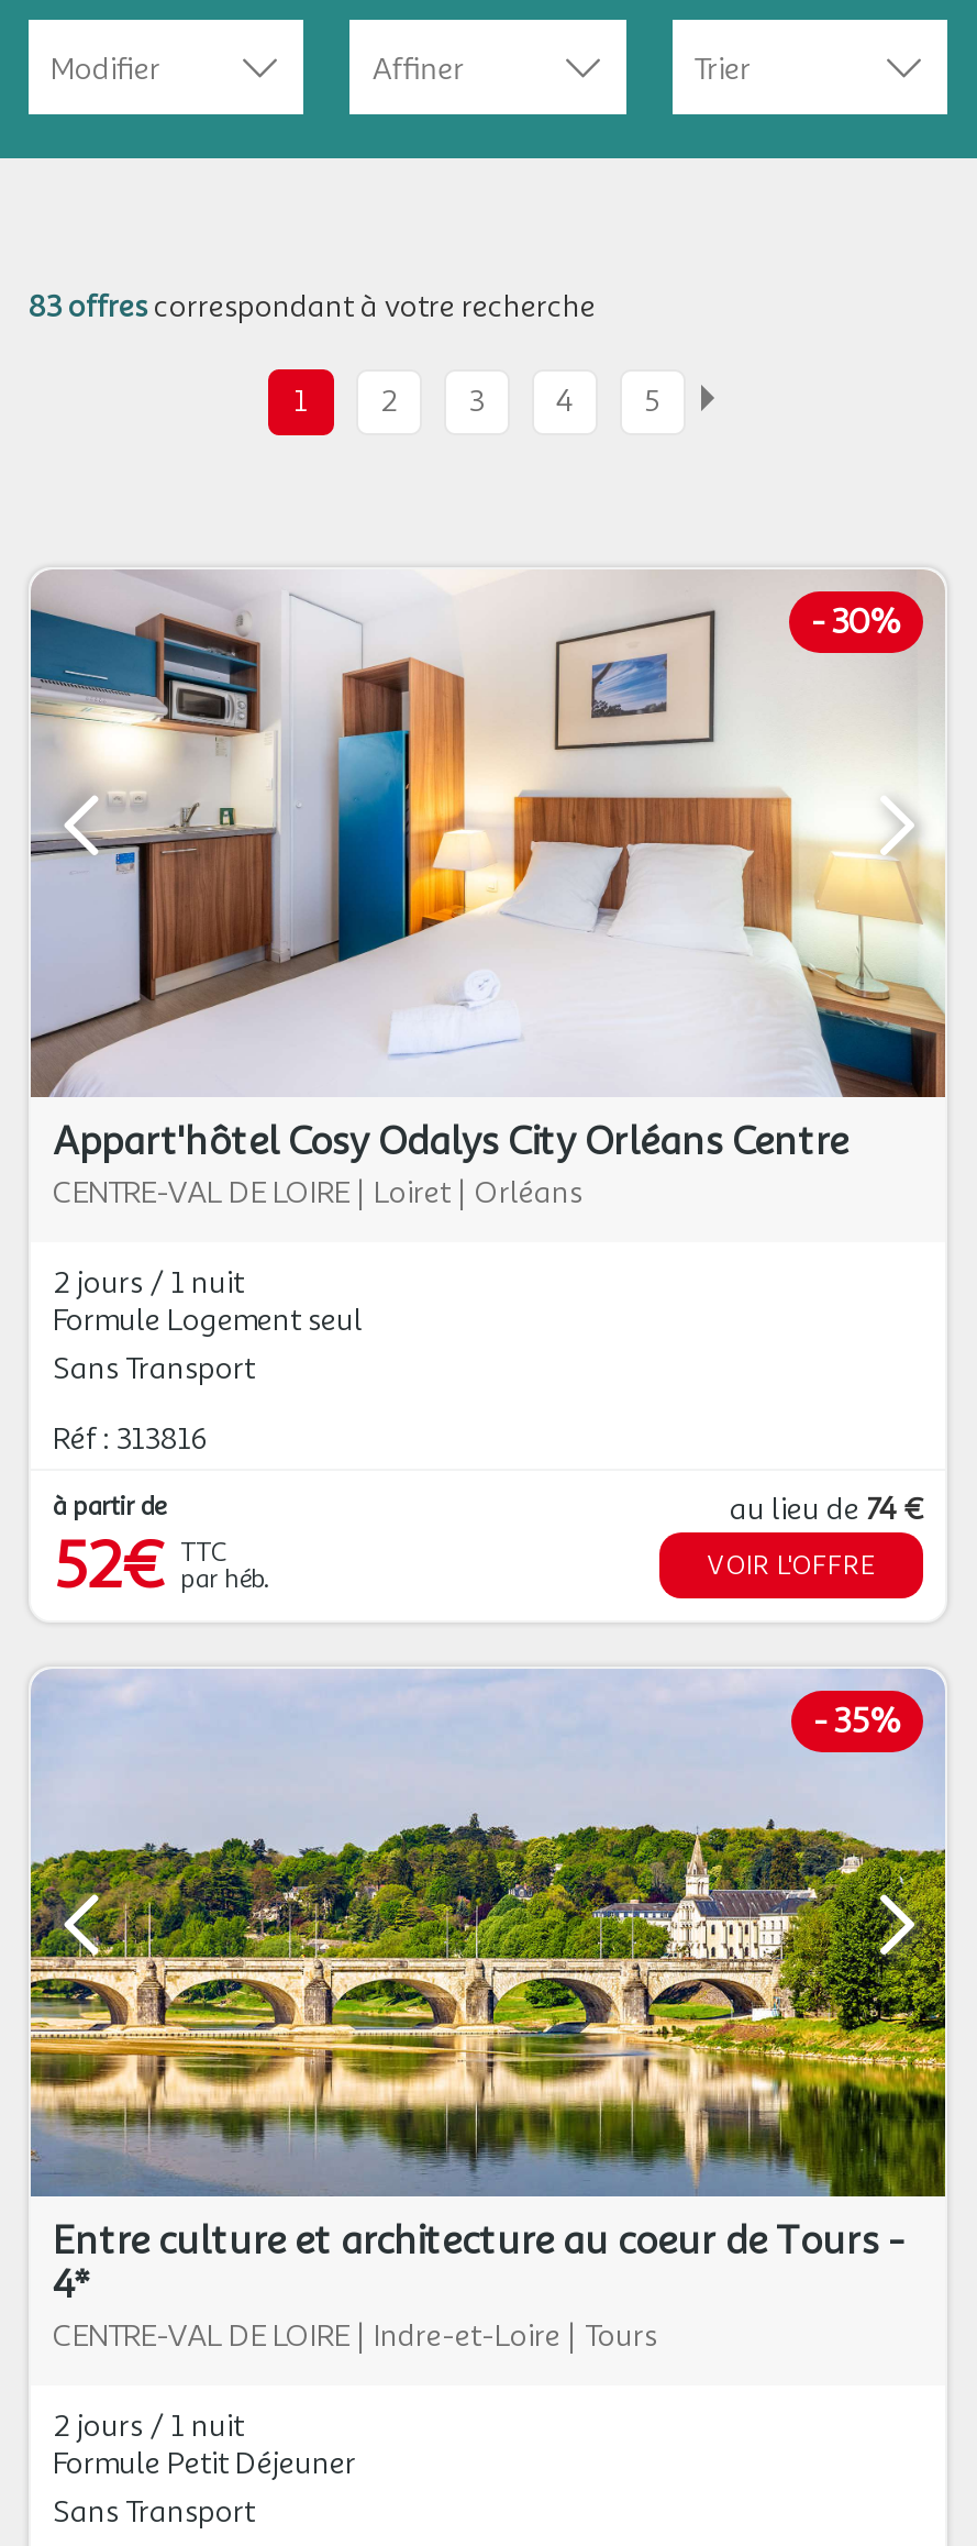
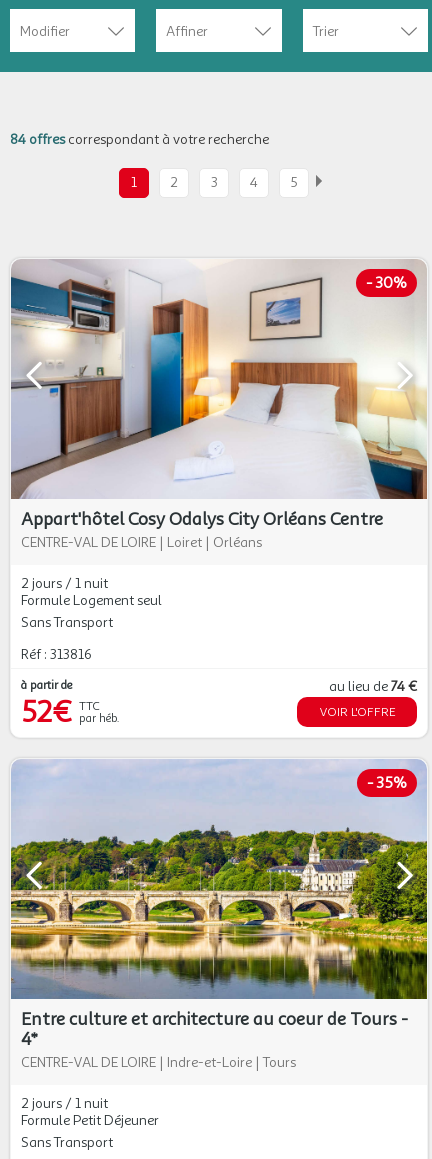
- 83 offres correspondant à votre recherche
+ 84 offres correspondant à votre recherche
